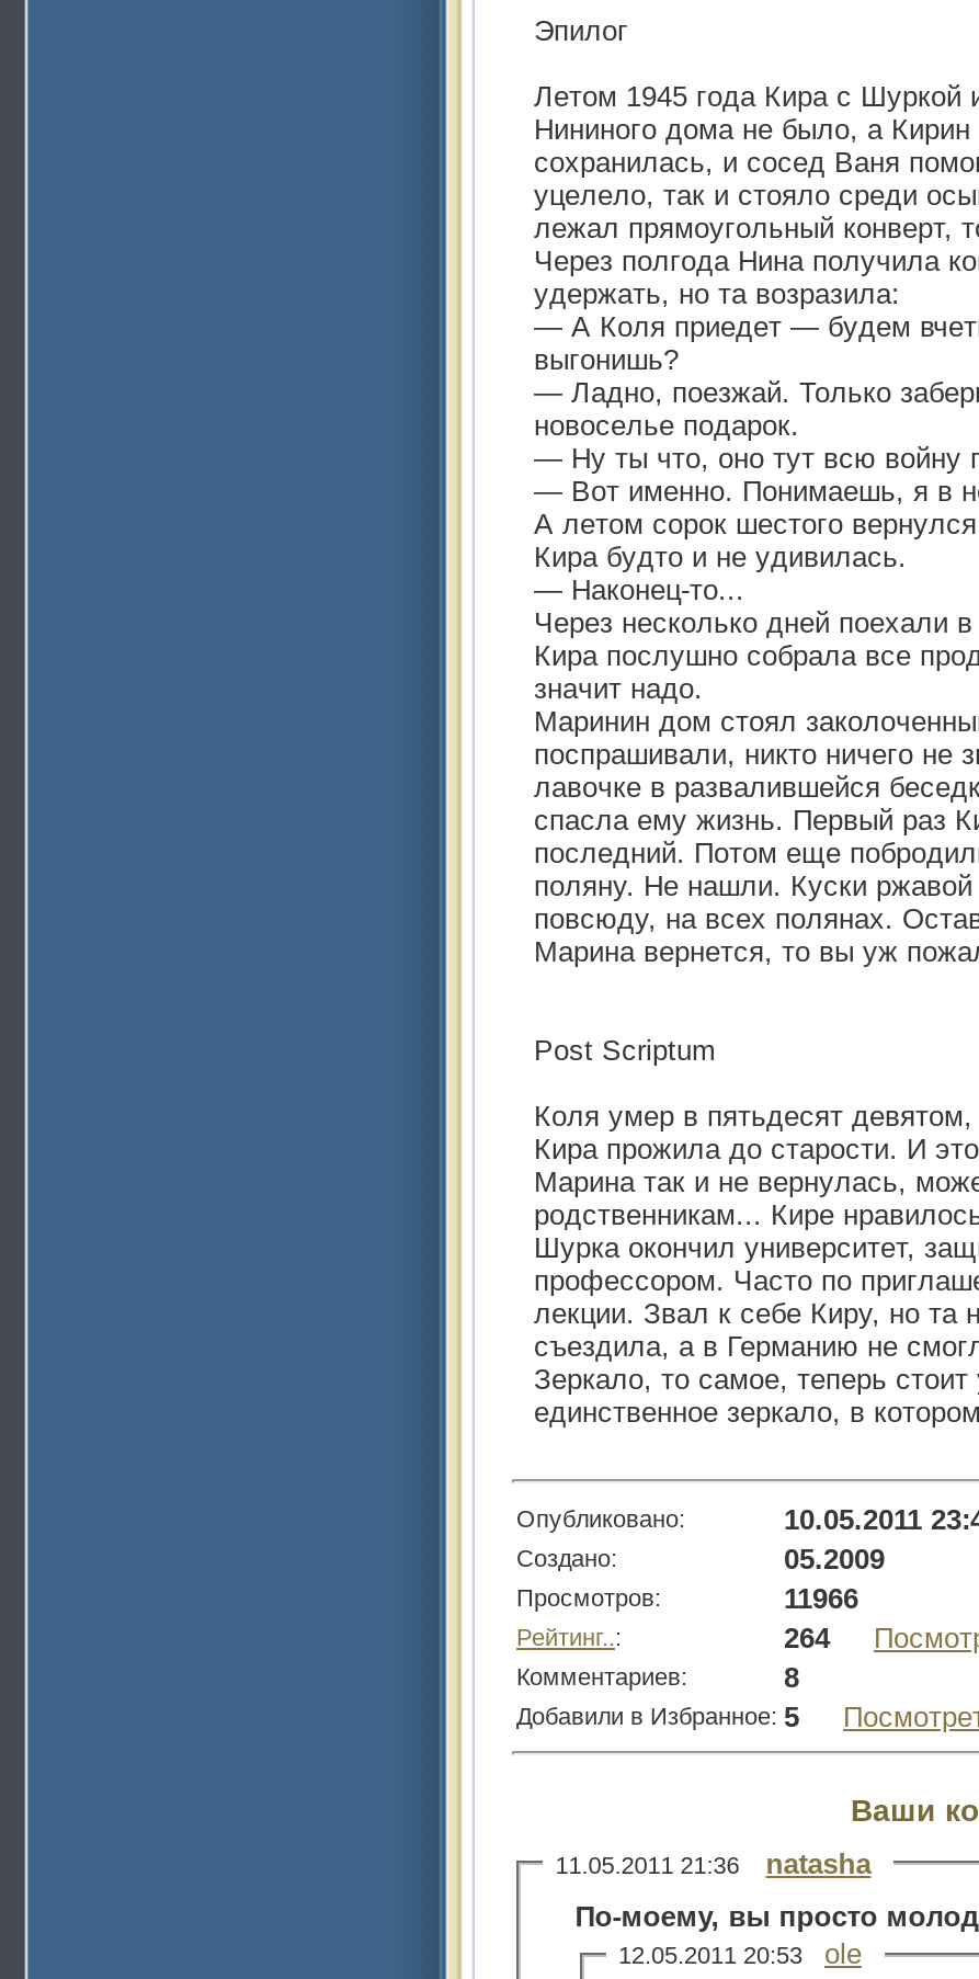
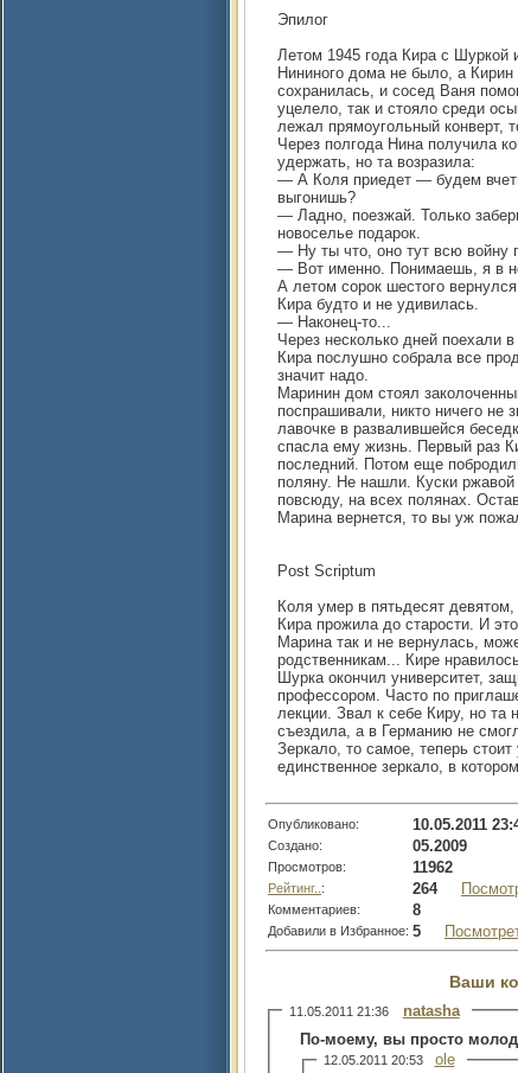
- 11966
+ 11962
